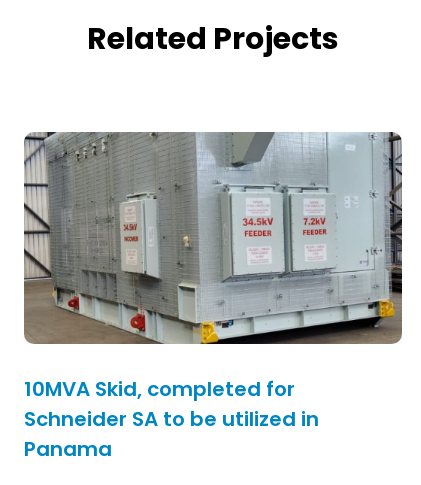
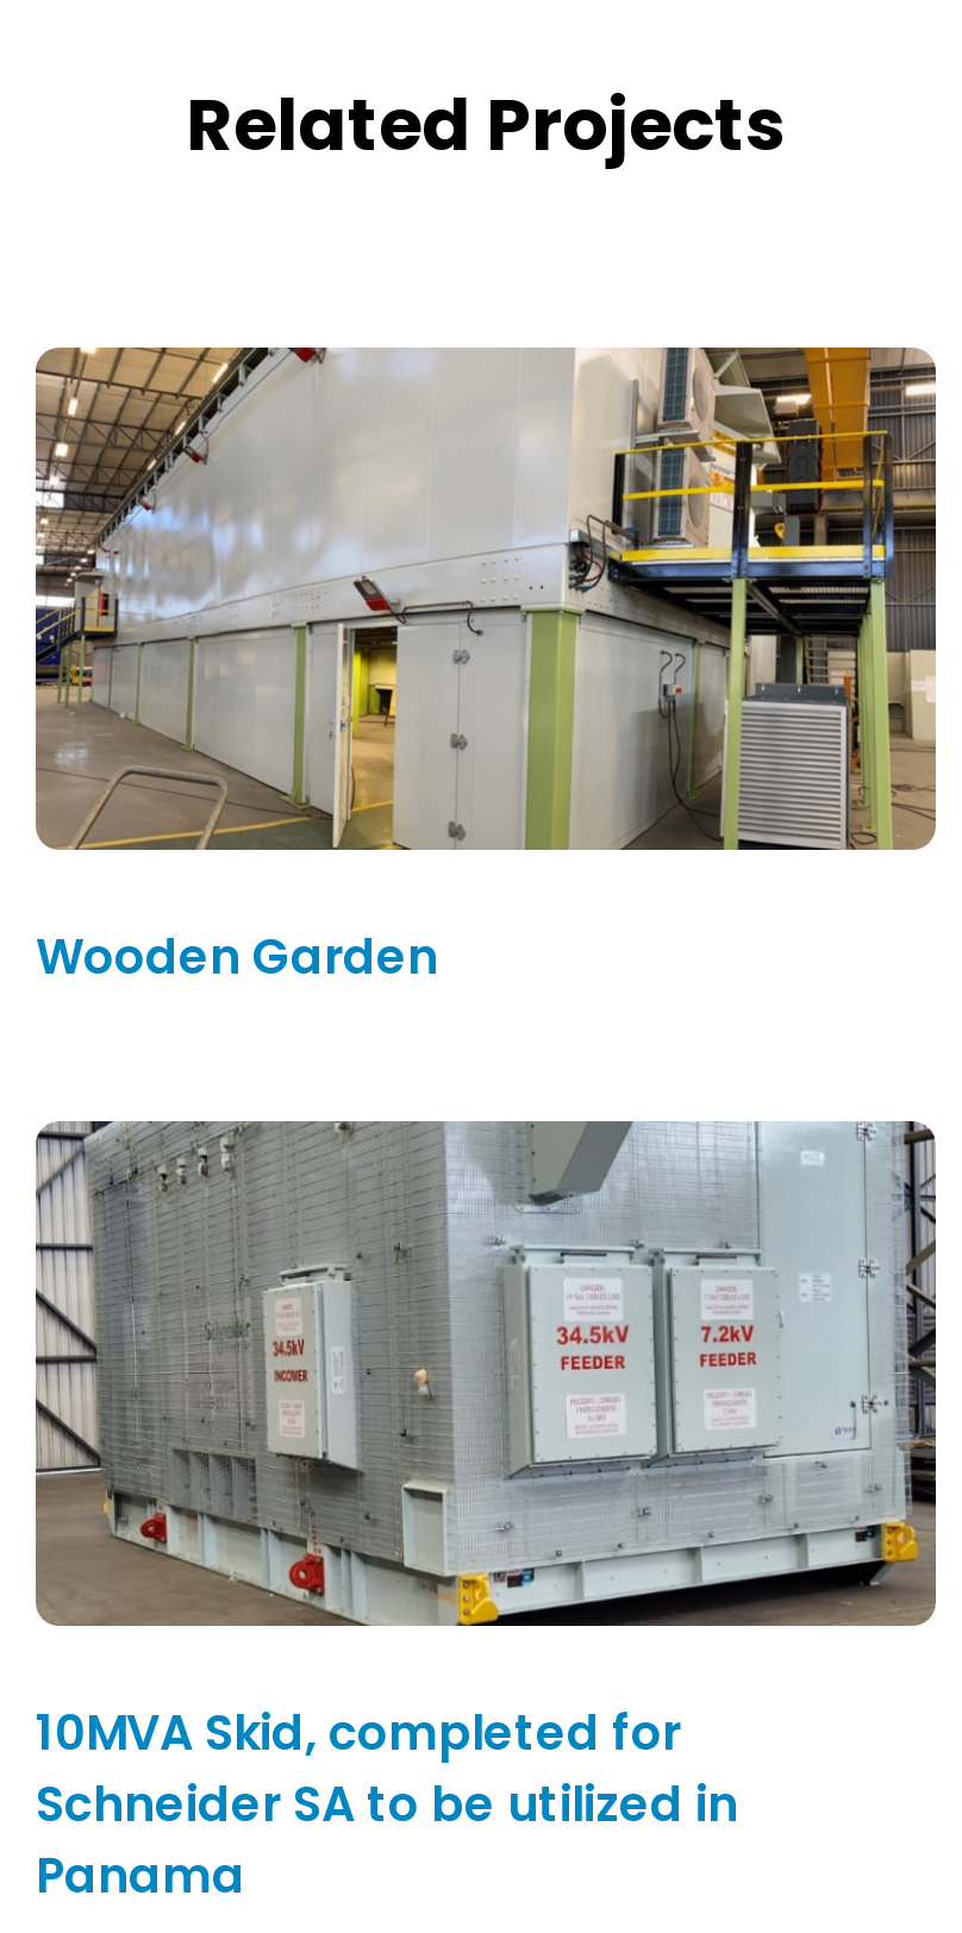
+ [image]
+ Wooden Garden
